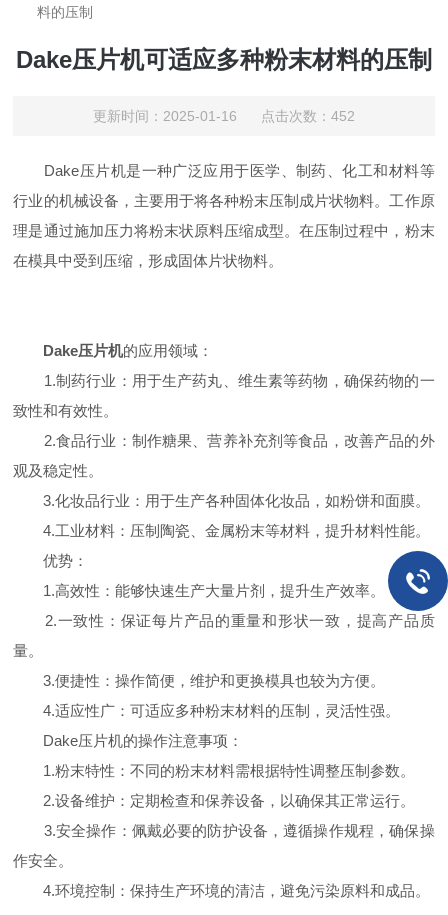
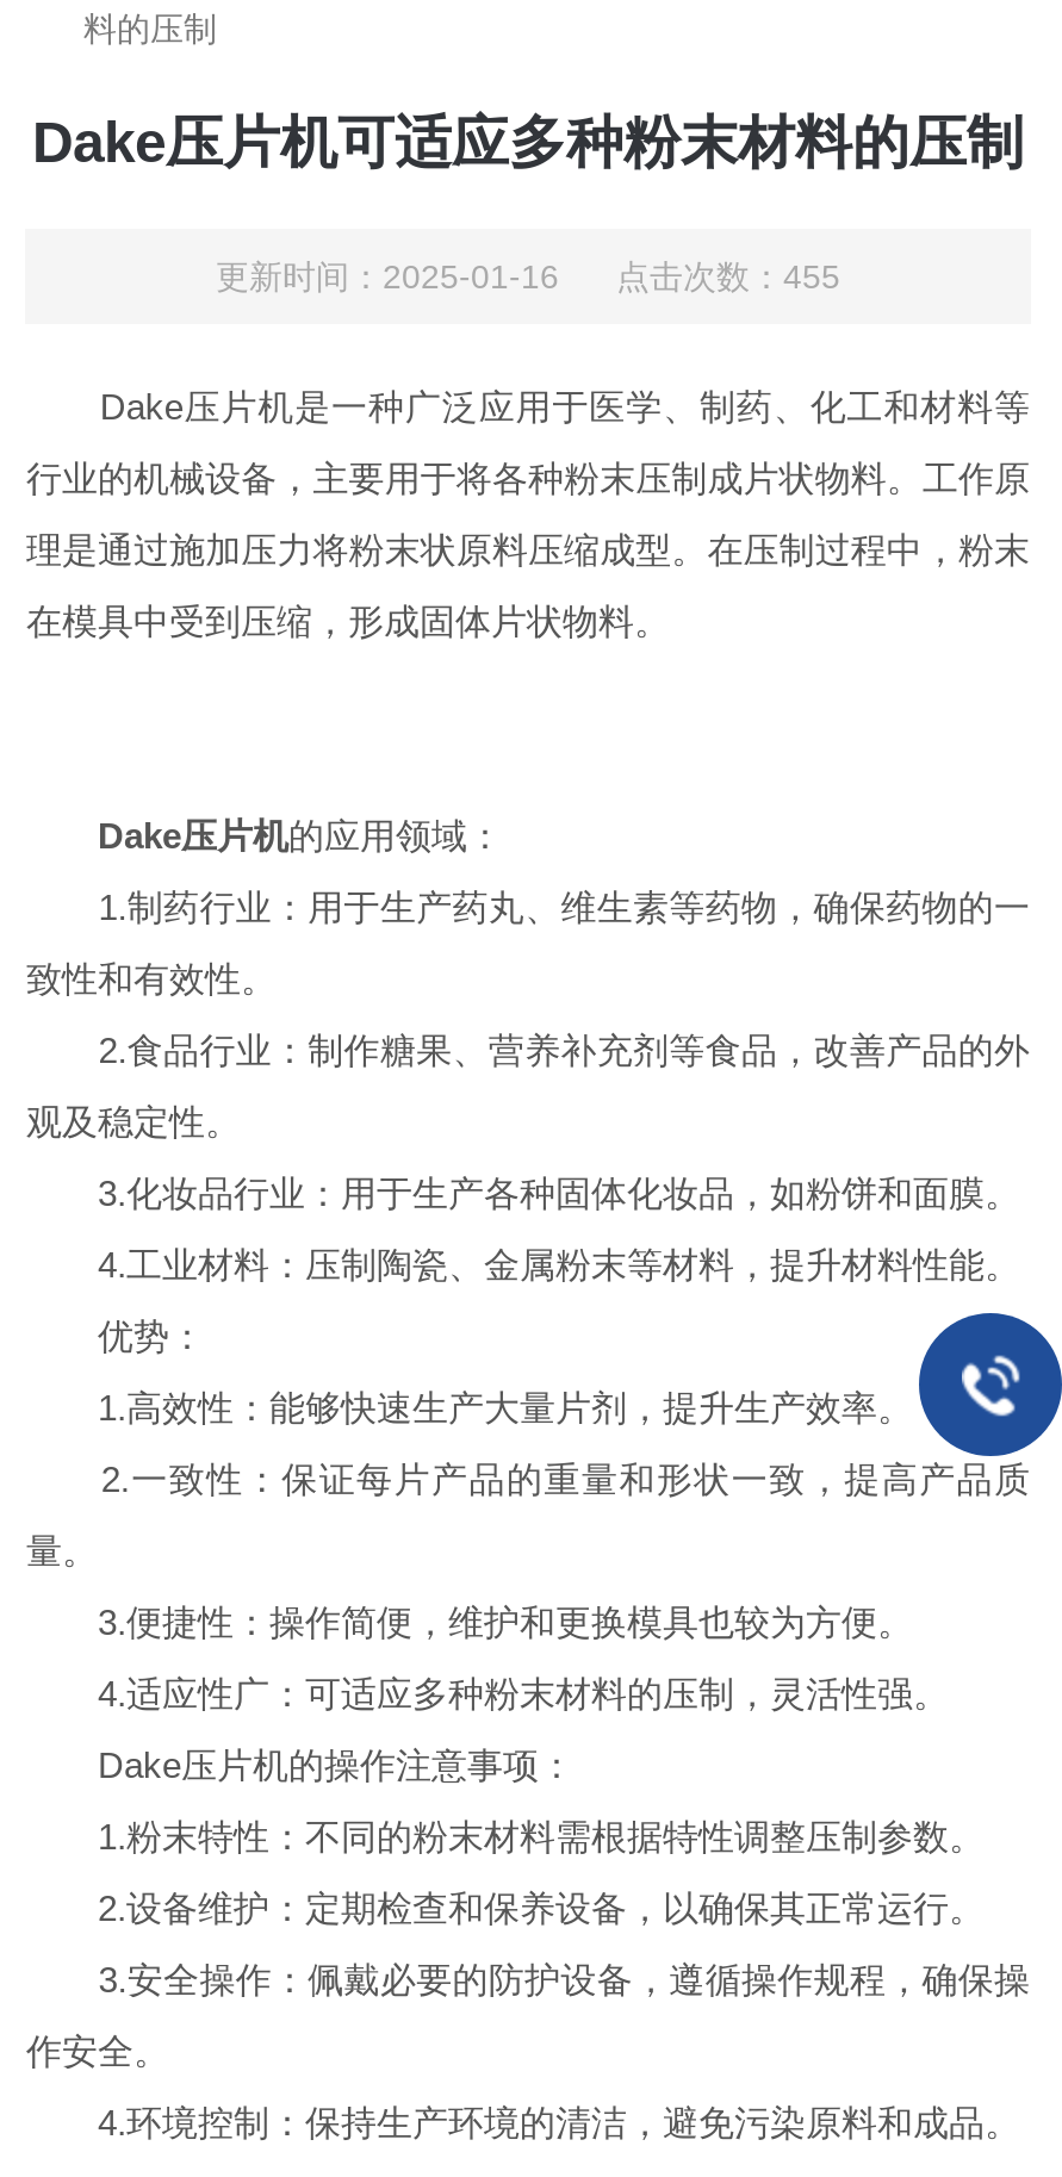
- 更新时间：2025-01-16 点击次数：452
+ 更新时间：2025-01-16 点击次数：455
